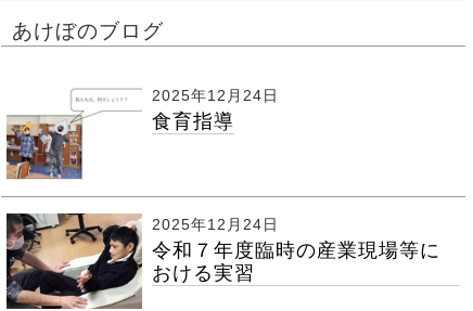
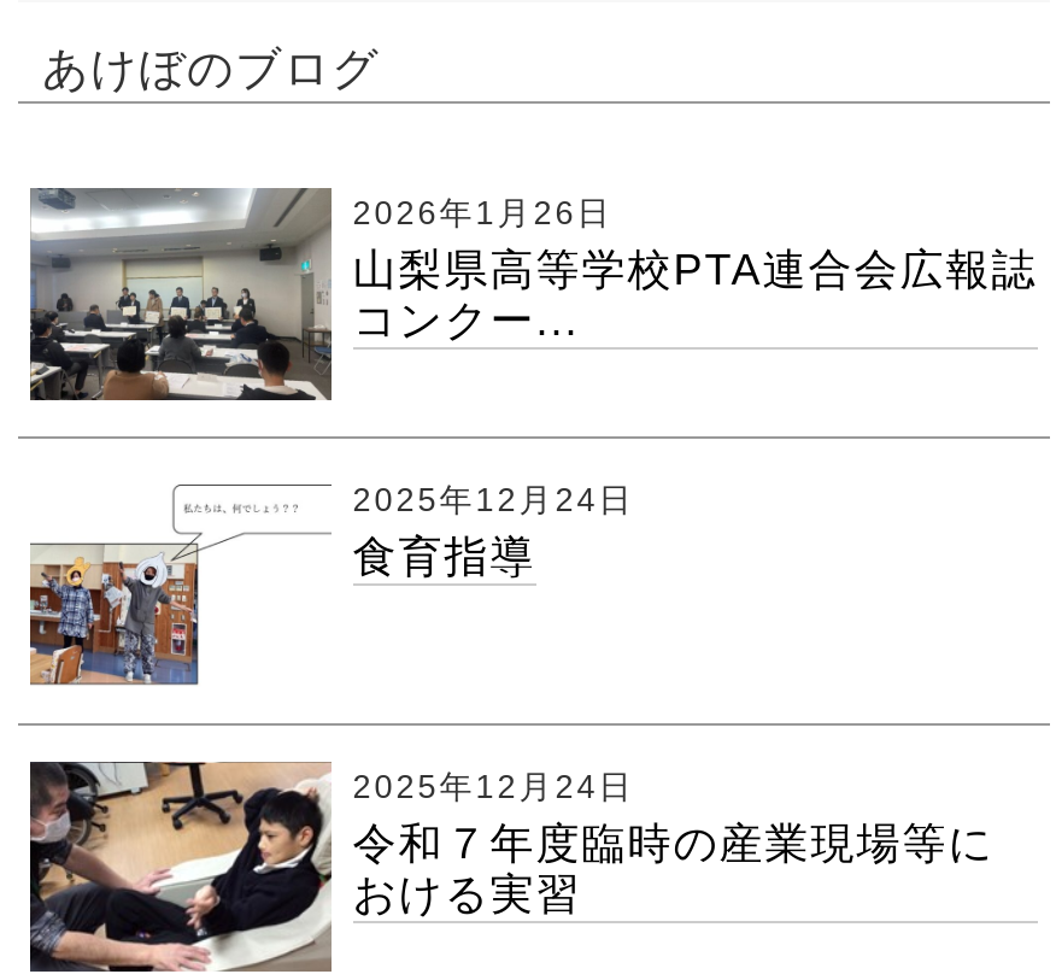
+ [image]
+ 2026年1月26日
+ 山梨県高等学校PTA連合会広報誌
+ コンクー...
